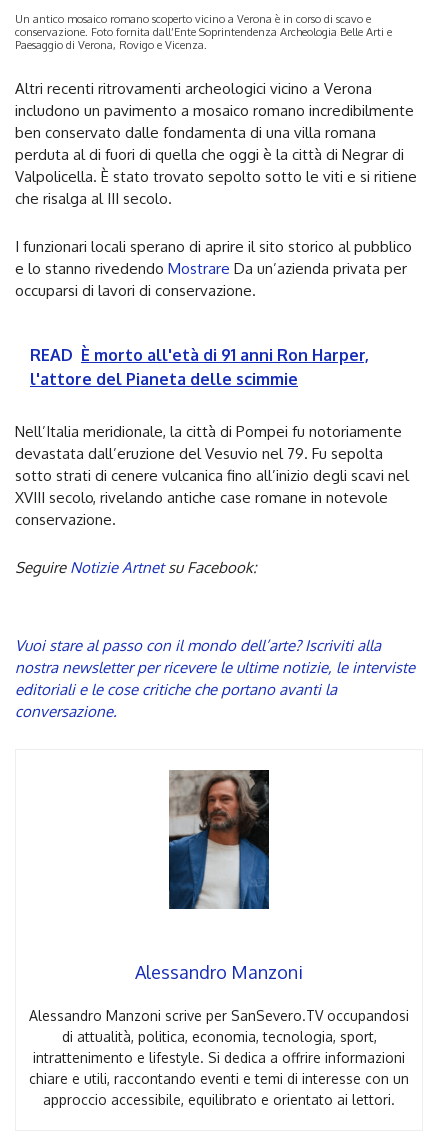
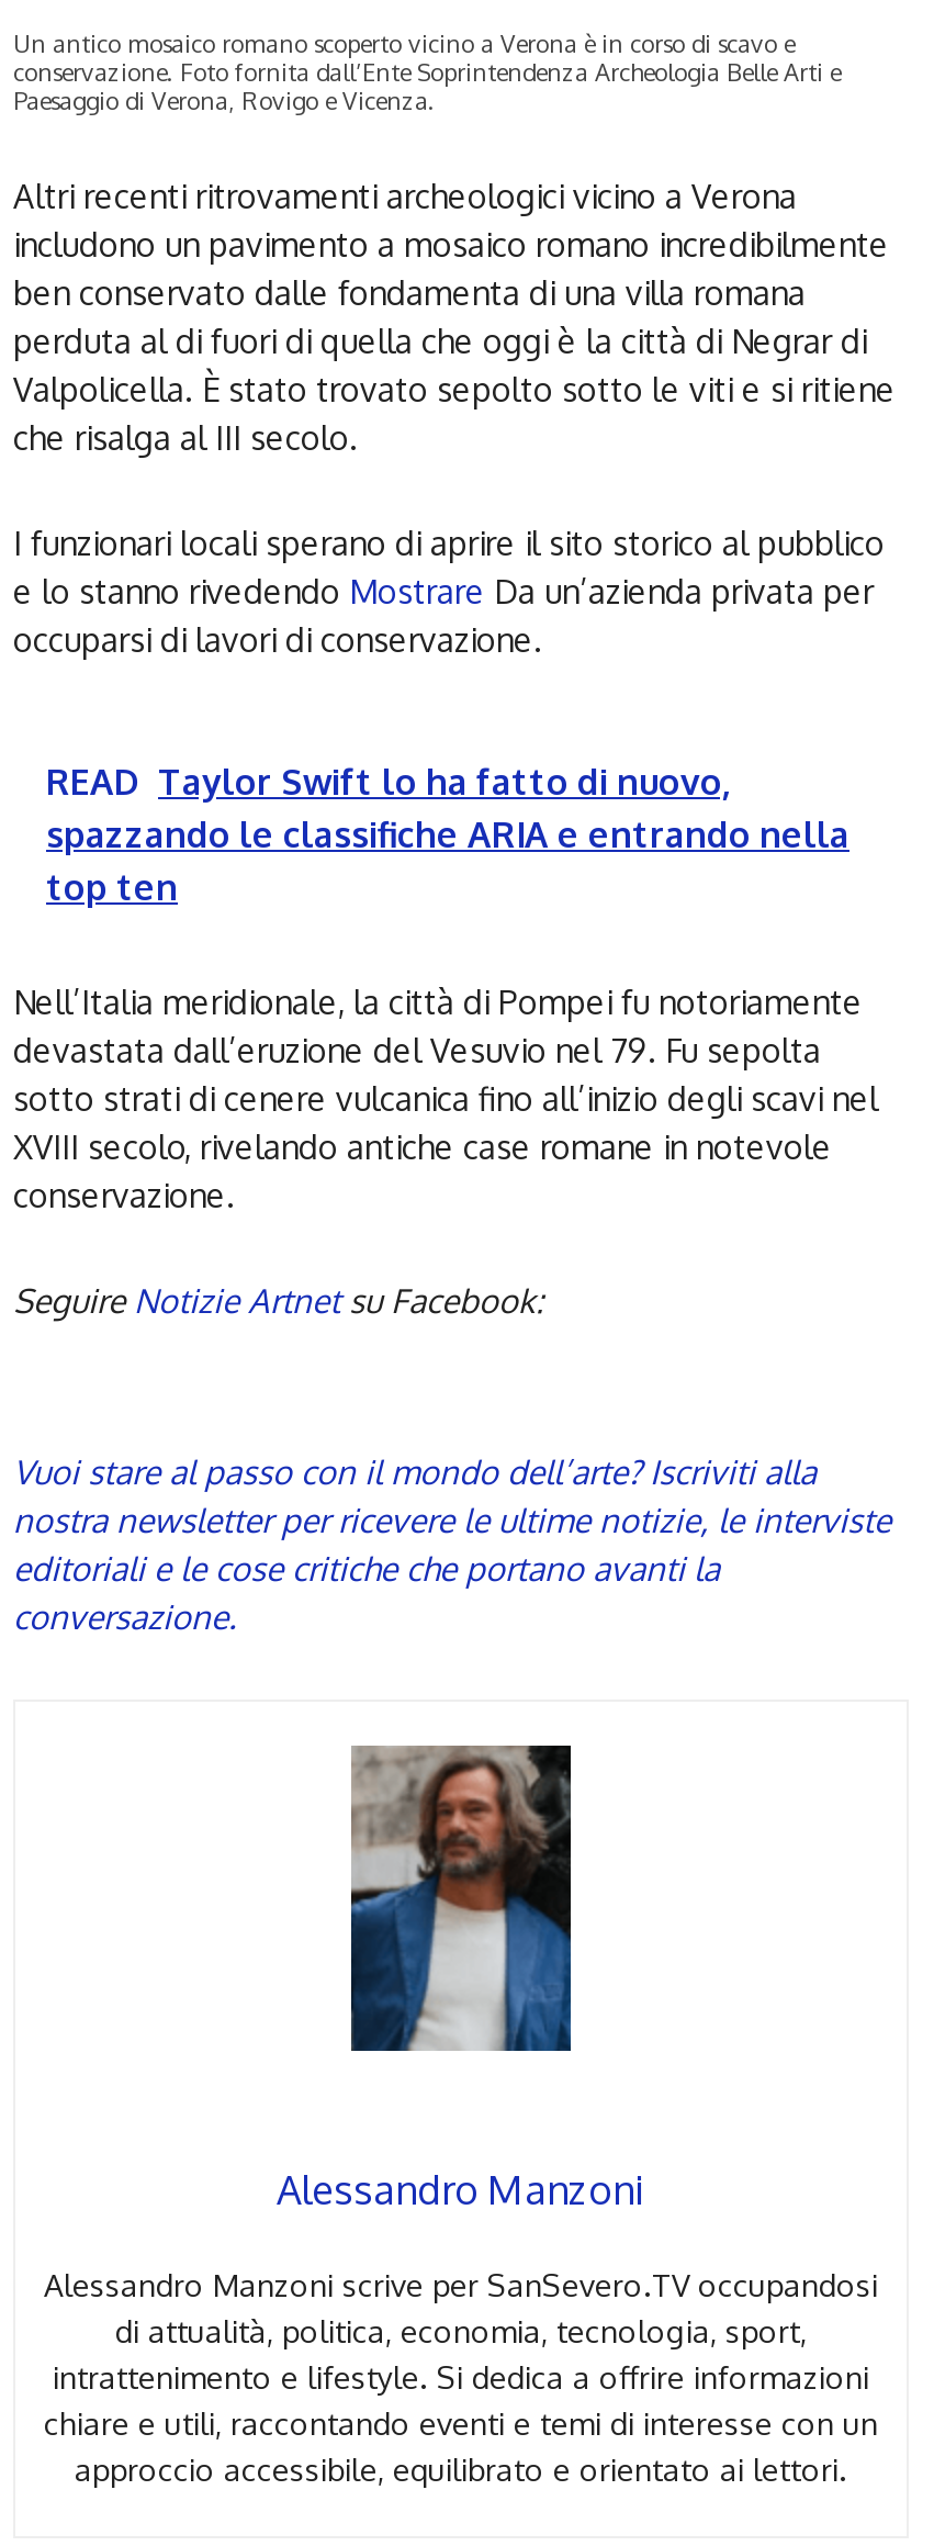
- READ È morto all'età di 91 anni Ron Harper,
- l'attore del Pianeta delle scimmie
+ READ Taylor Swift lo ha fatto di nuovo,
+ spazzando le classifiche ARIA e entrando nella
+ top ten
